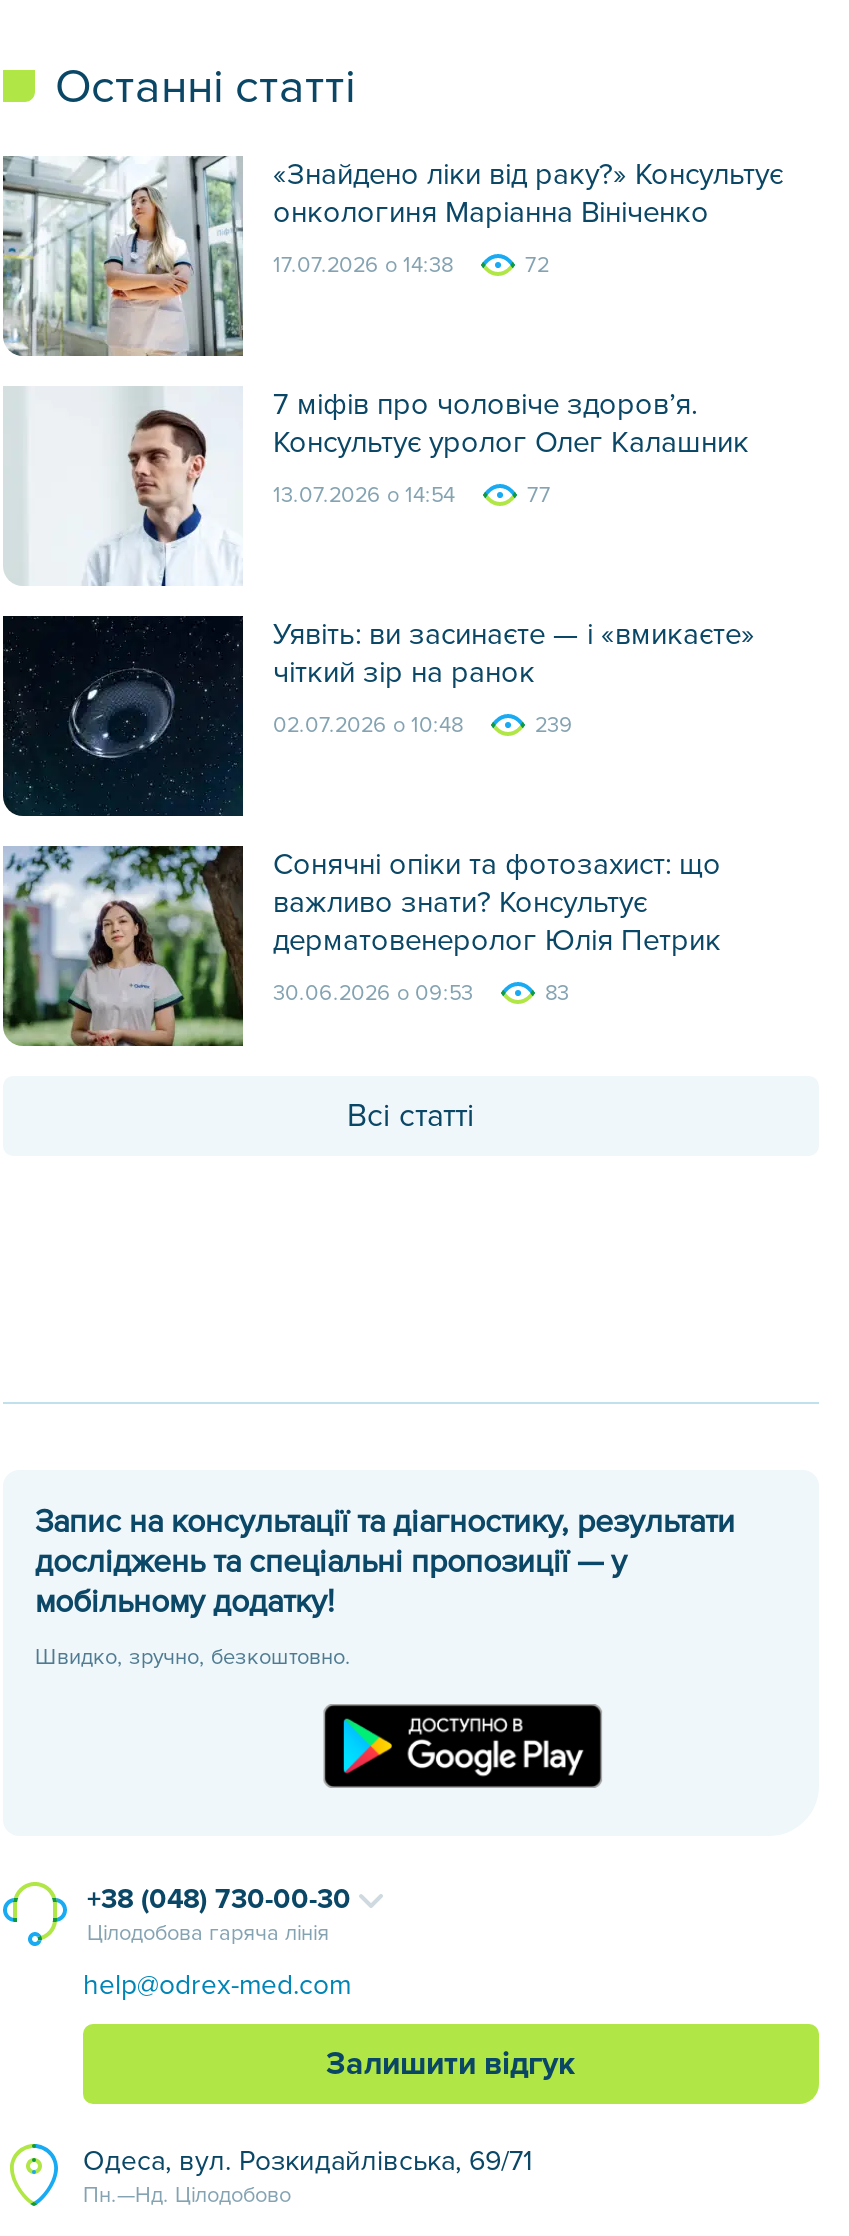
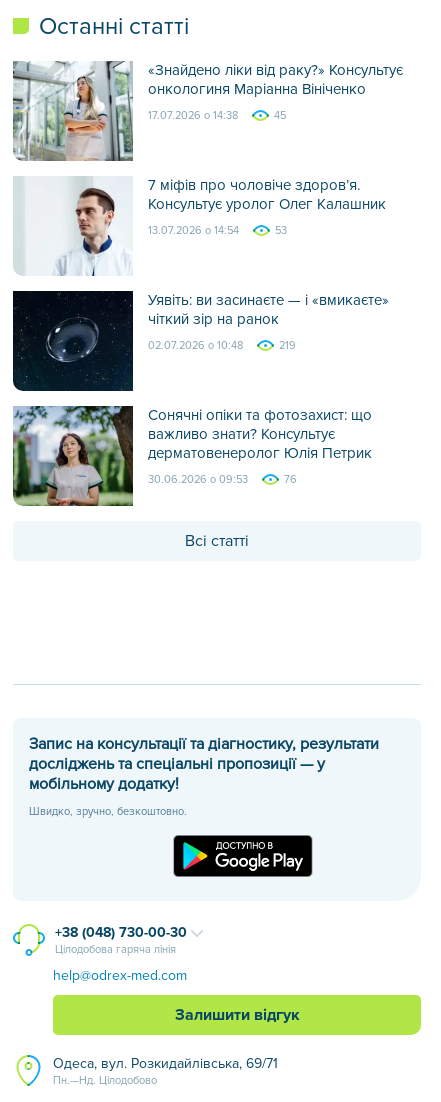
- 72
+ 45

- 77
+ 53

- 239
+ 219

- 83
+ 76
